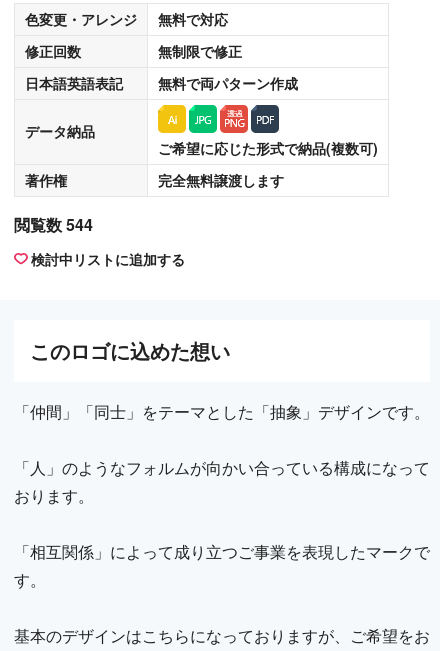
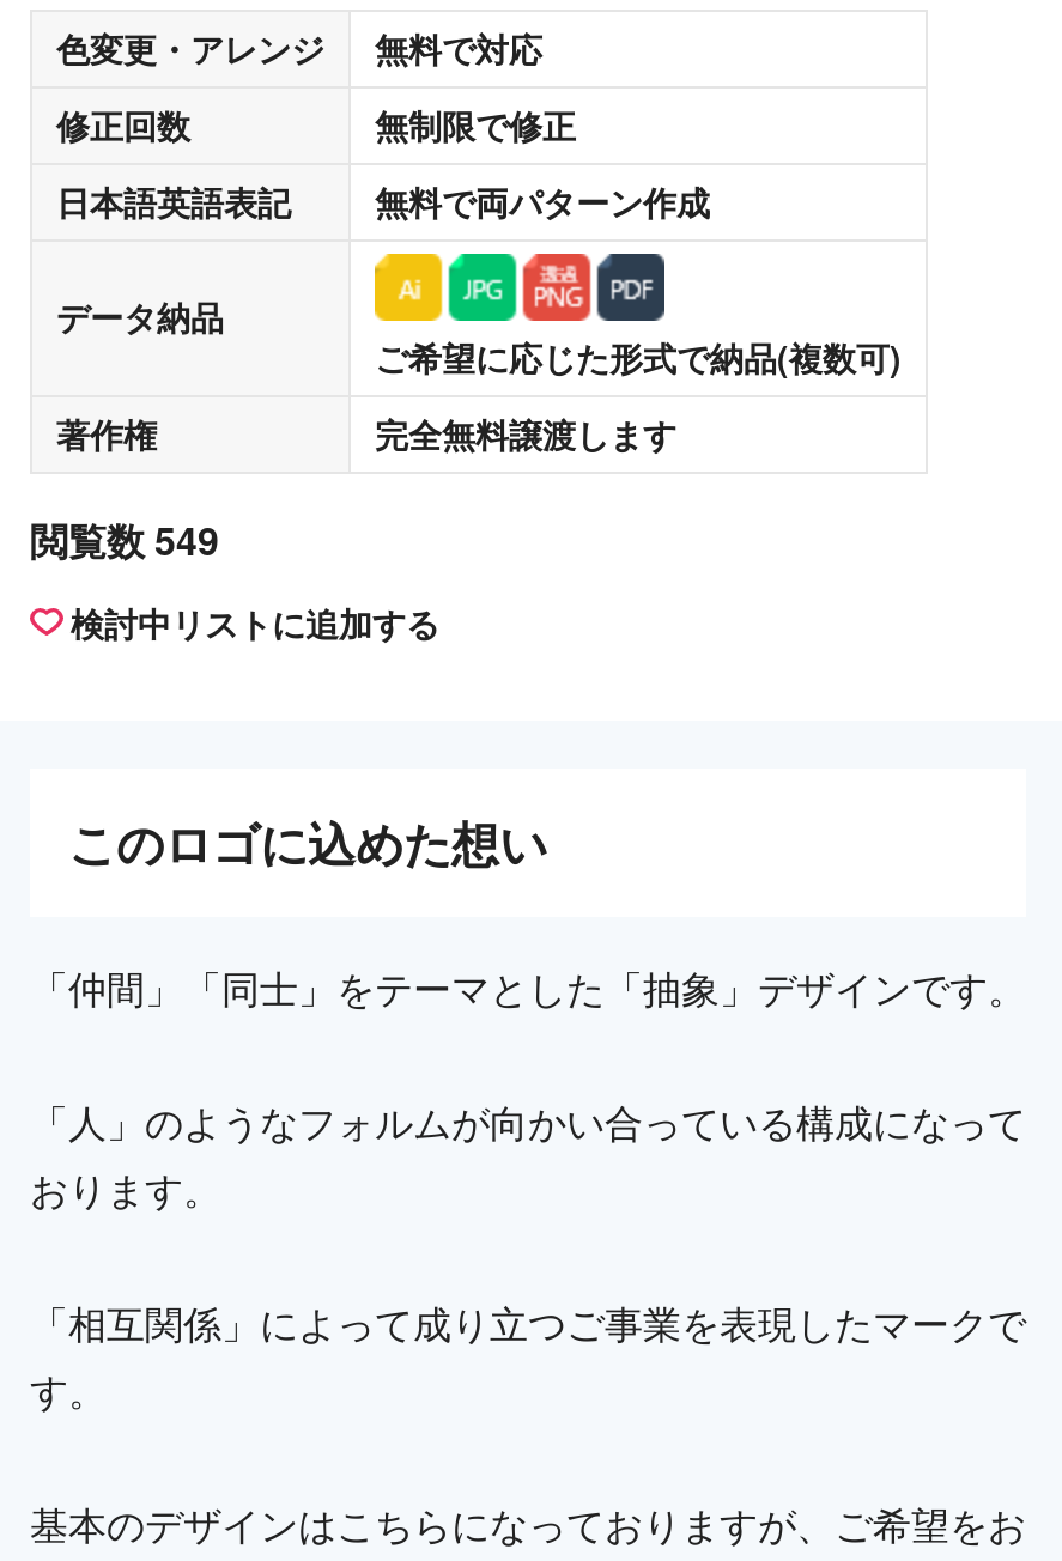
- 閲覧数 544
+ 閲覧数 549
